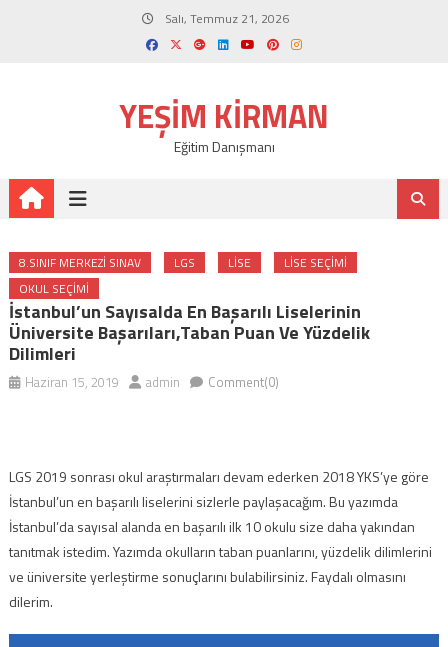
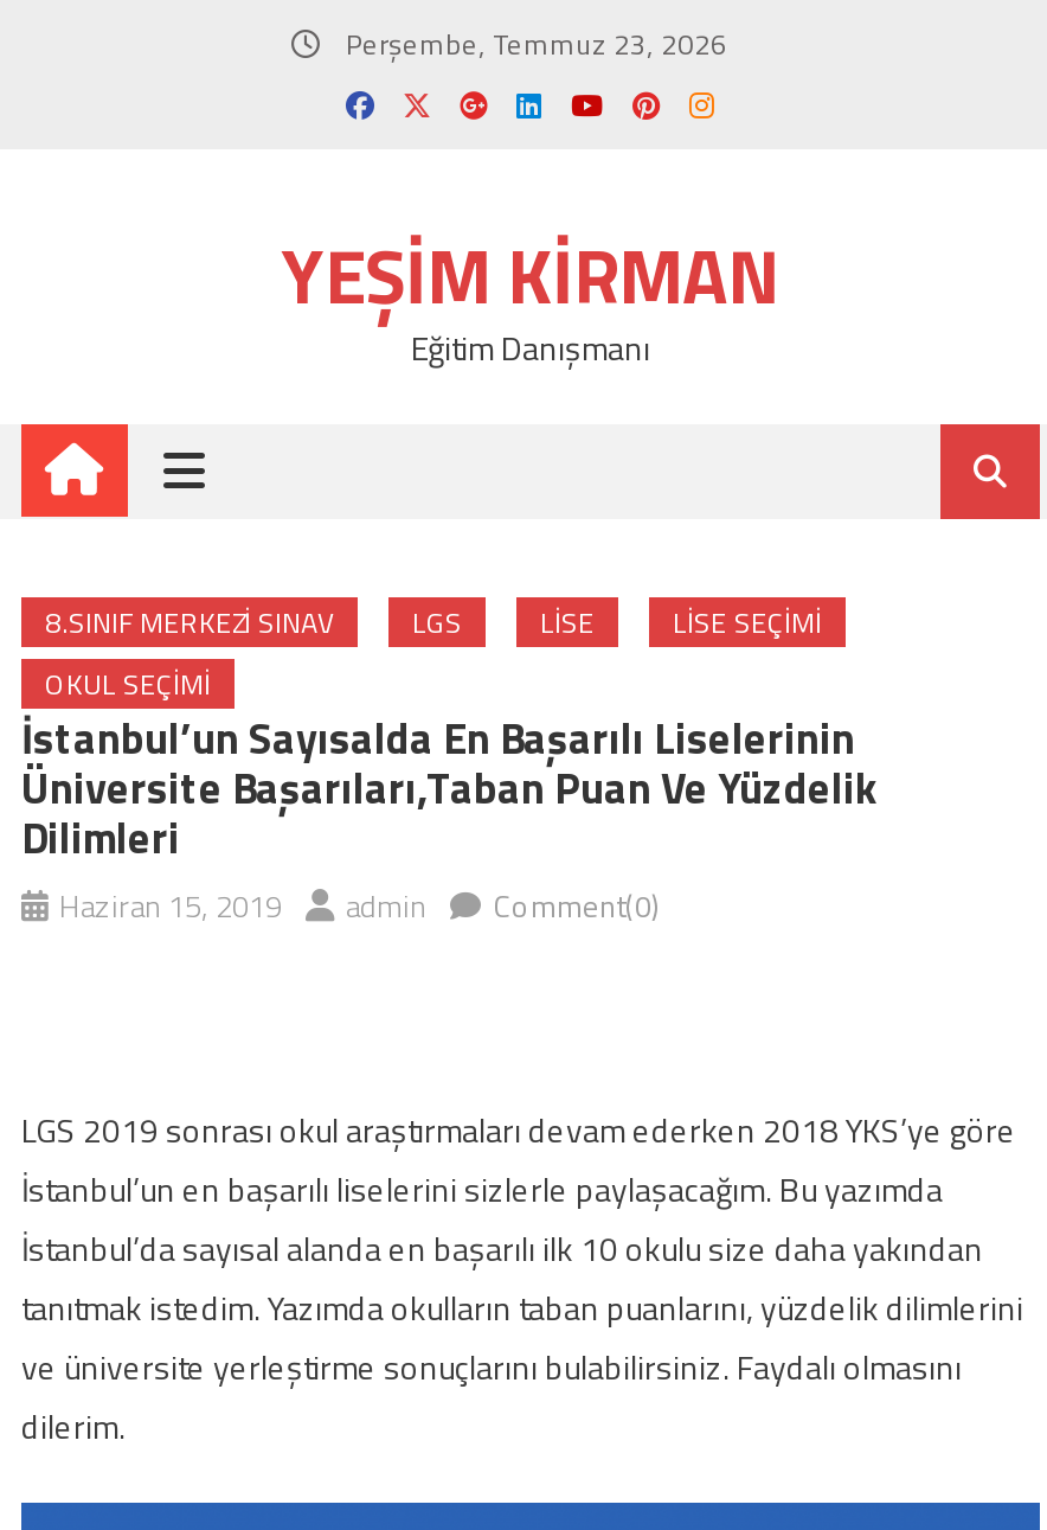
- Salı, Temmuz 21, 2026
+ Perşembe, Temmuz 23, 2026
